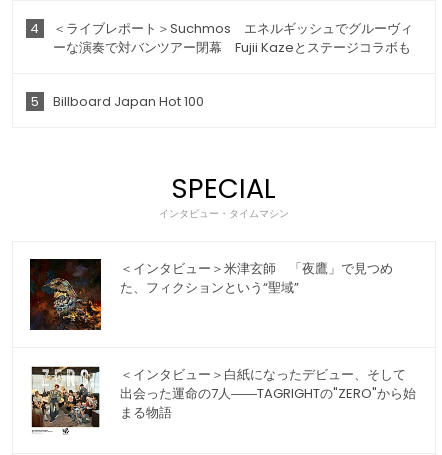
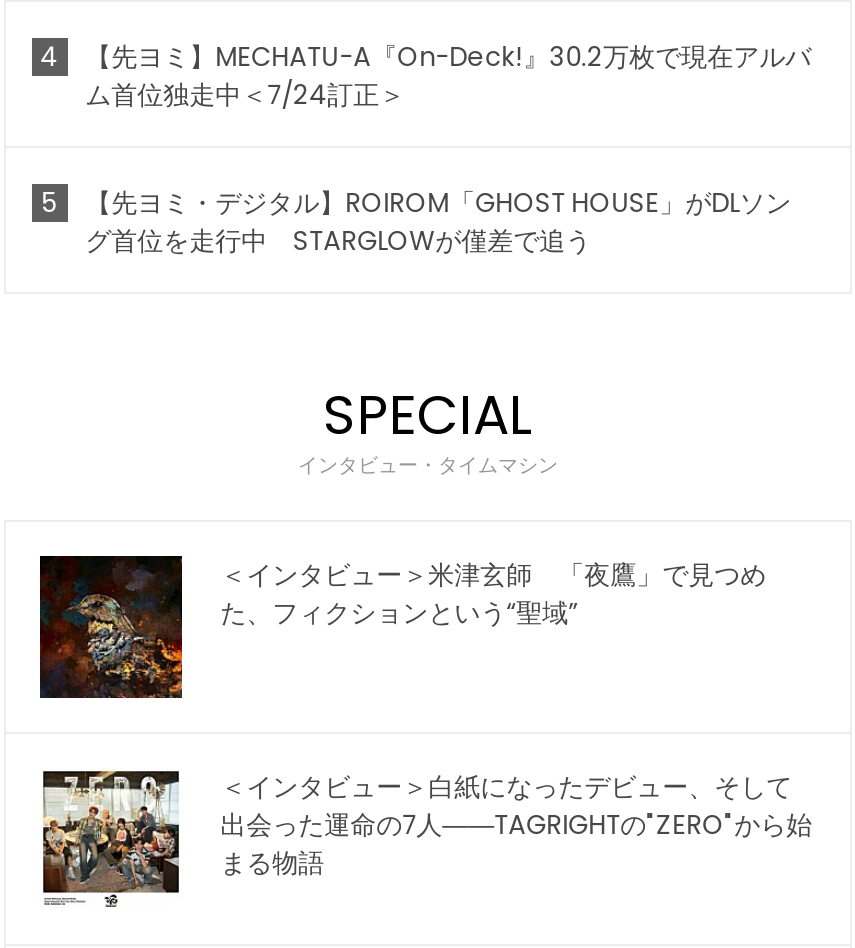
- ＜ライブレポート＞Suchmos エネルギッシュでグルーヴィ
- ーな演奏で対バンツアー閉幕 Fujii Kazeとステージコラボも
+ 【先ヨミ】MECHATU-A『On-Deck!』30.2万枚で現在アルバ
+ ム首位独走中＜7/24訂正＞

- Billboard Japan Hot 100
+ 【先ヨミ・デジタル】ROIROM「GHOST HOUSE」がDLソン
+ グ首位を走行中 STARGLOWが僅差で追う
